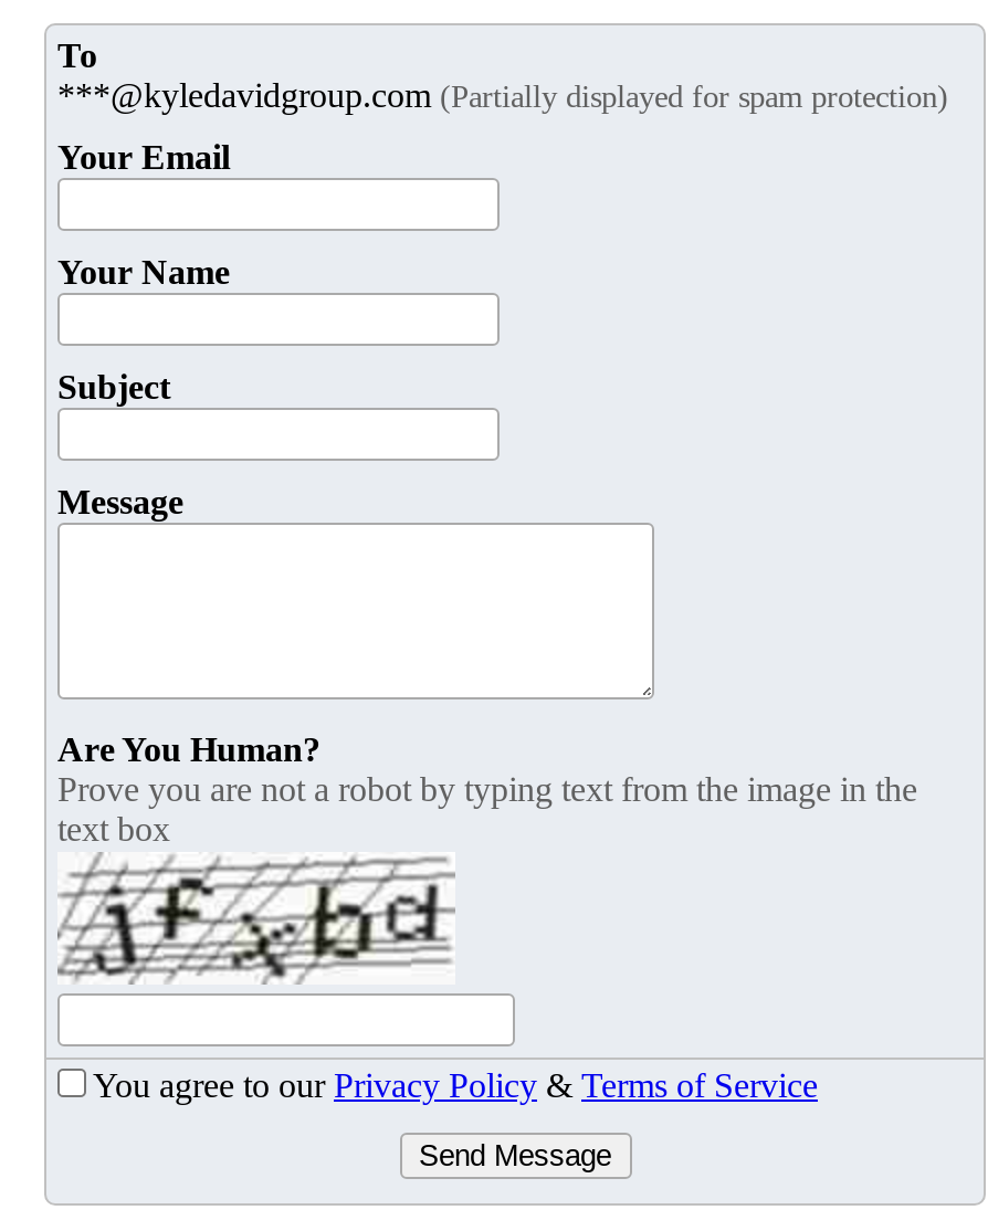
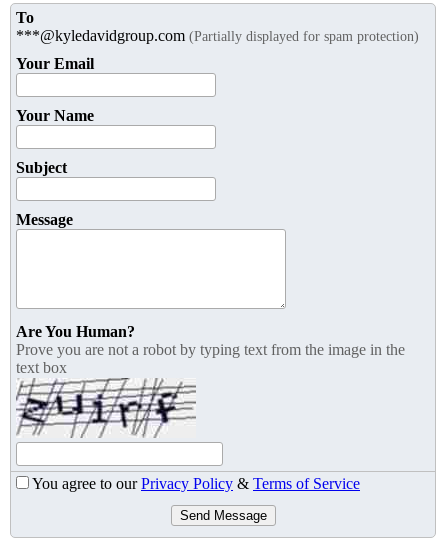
- [image]
+ [image]
